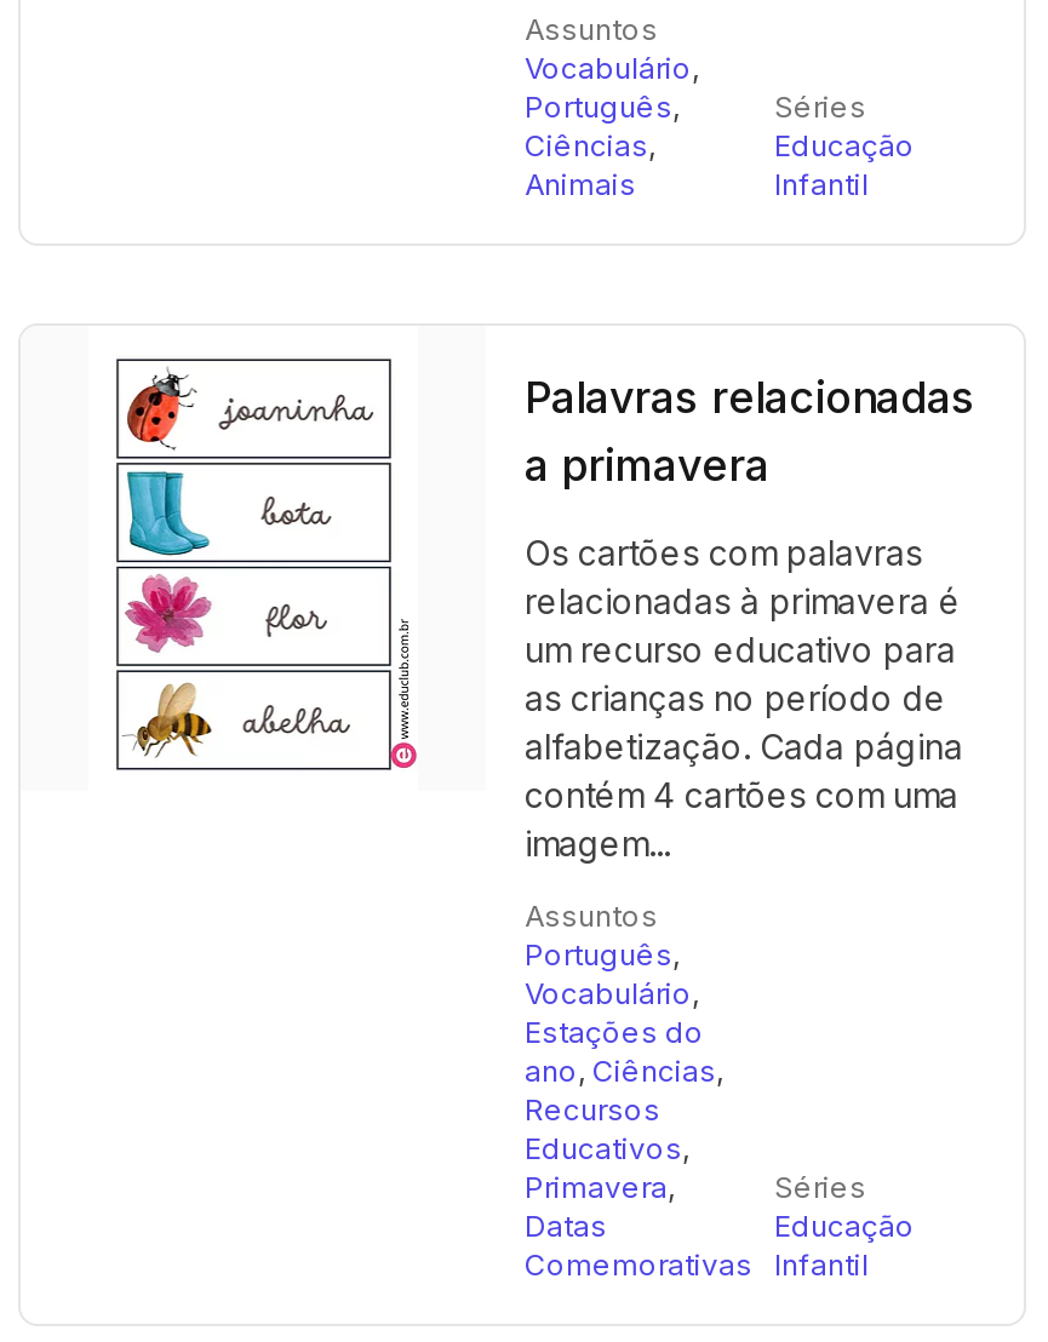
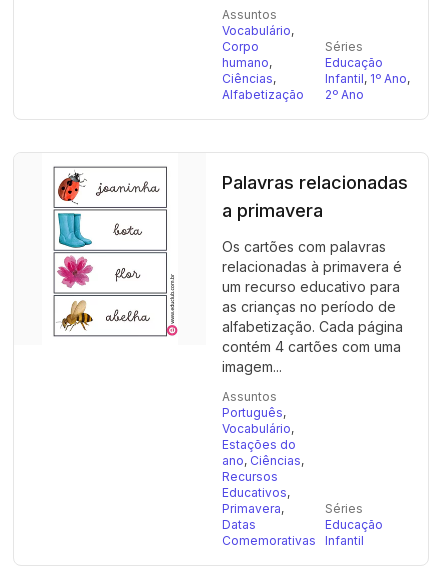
- Português,
+ Corpo
+ humano,

- Animais
+ Alfabetização

- Infantil
+ Infantil, 1º Ano,
+ 2º Ano
